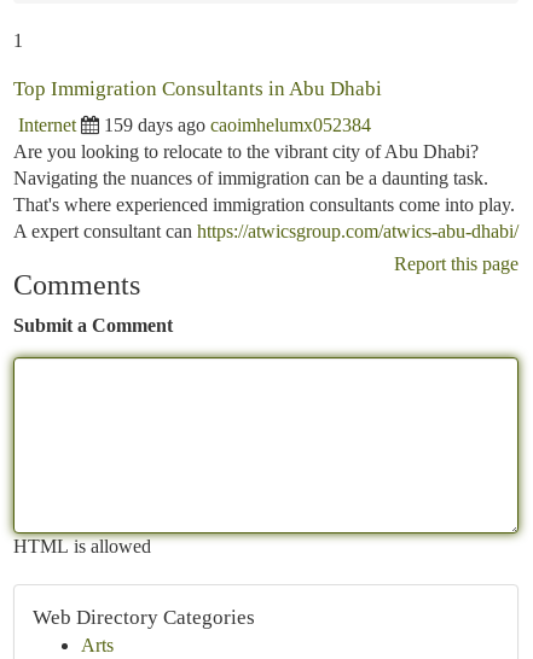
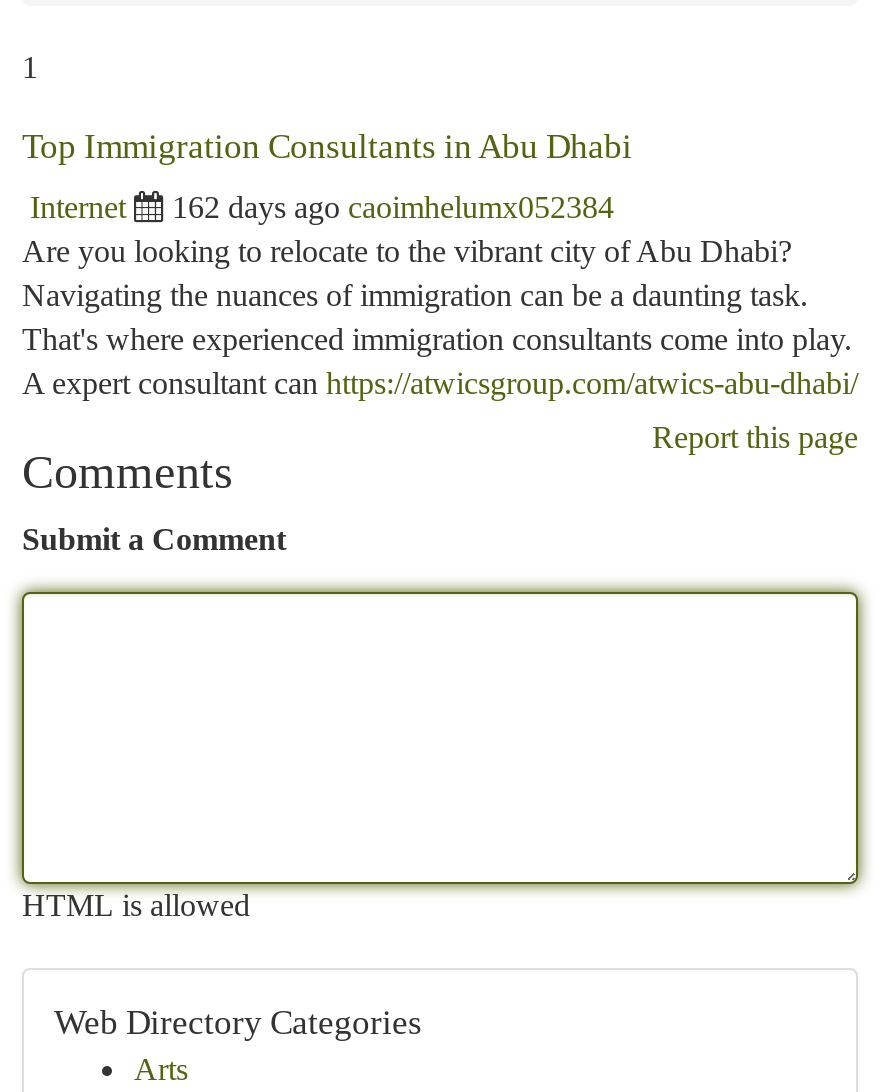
- 159 days ago caoimhelumx052384
+ 162 days ago caoimhelumx052384
